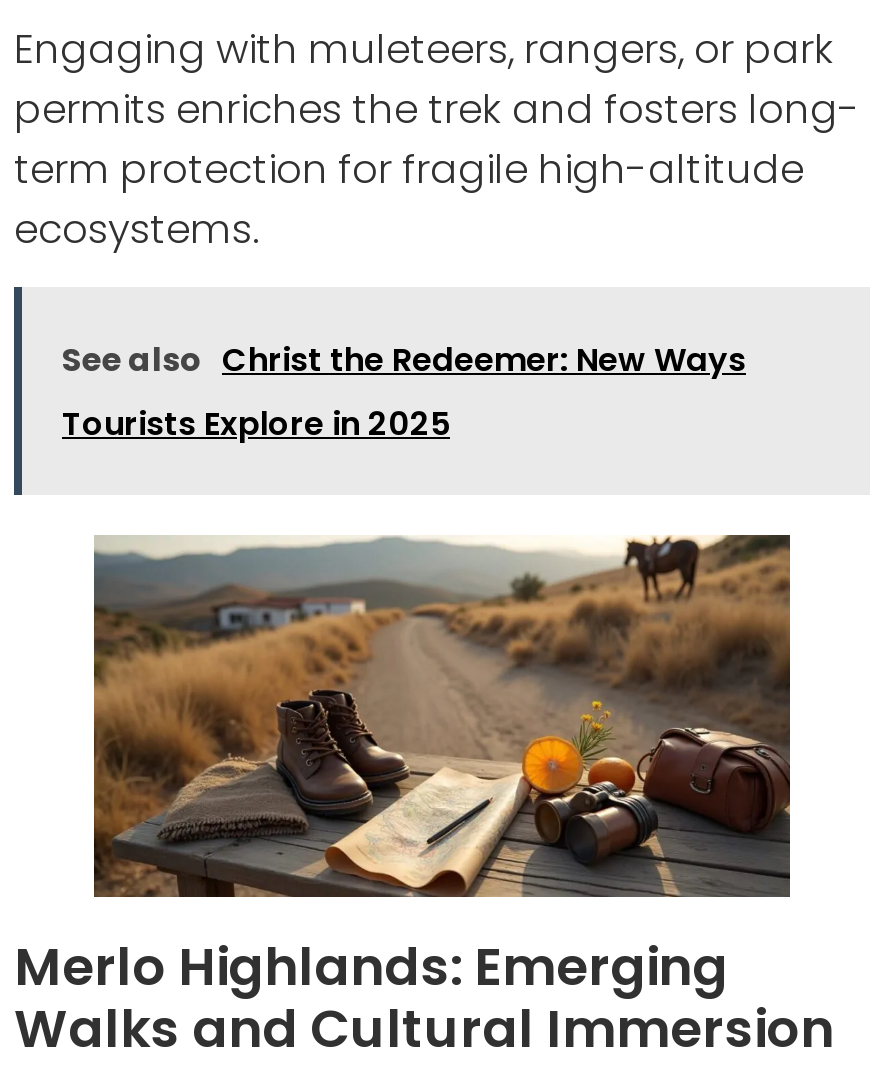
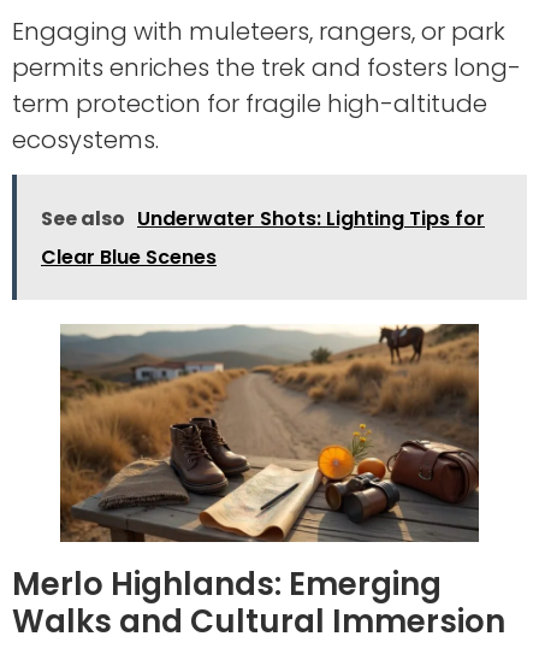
- See also Christ the Redeemer: New Ways
- Tourists Explore in 2025
+ See also Underwater Shots: Lighting Tips for
+ Clear Blue Scenes
